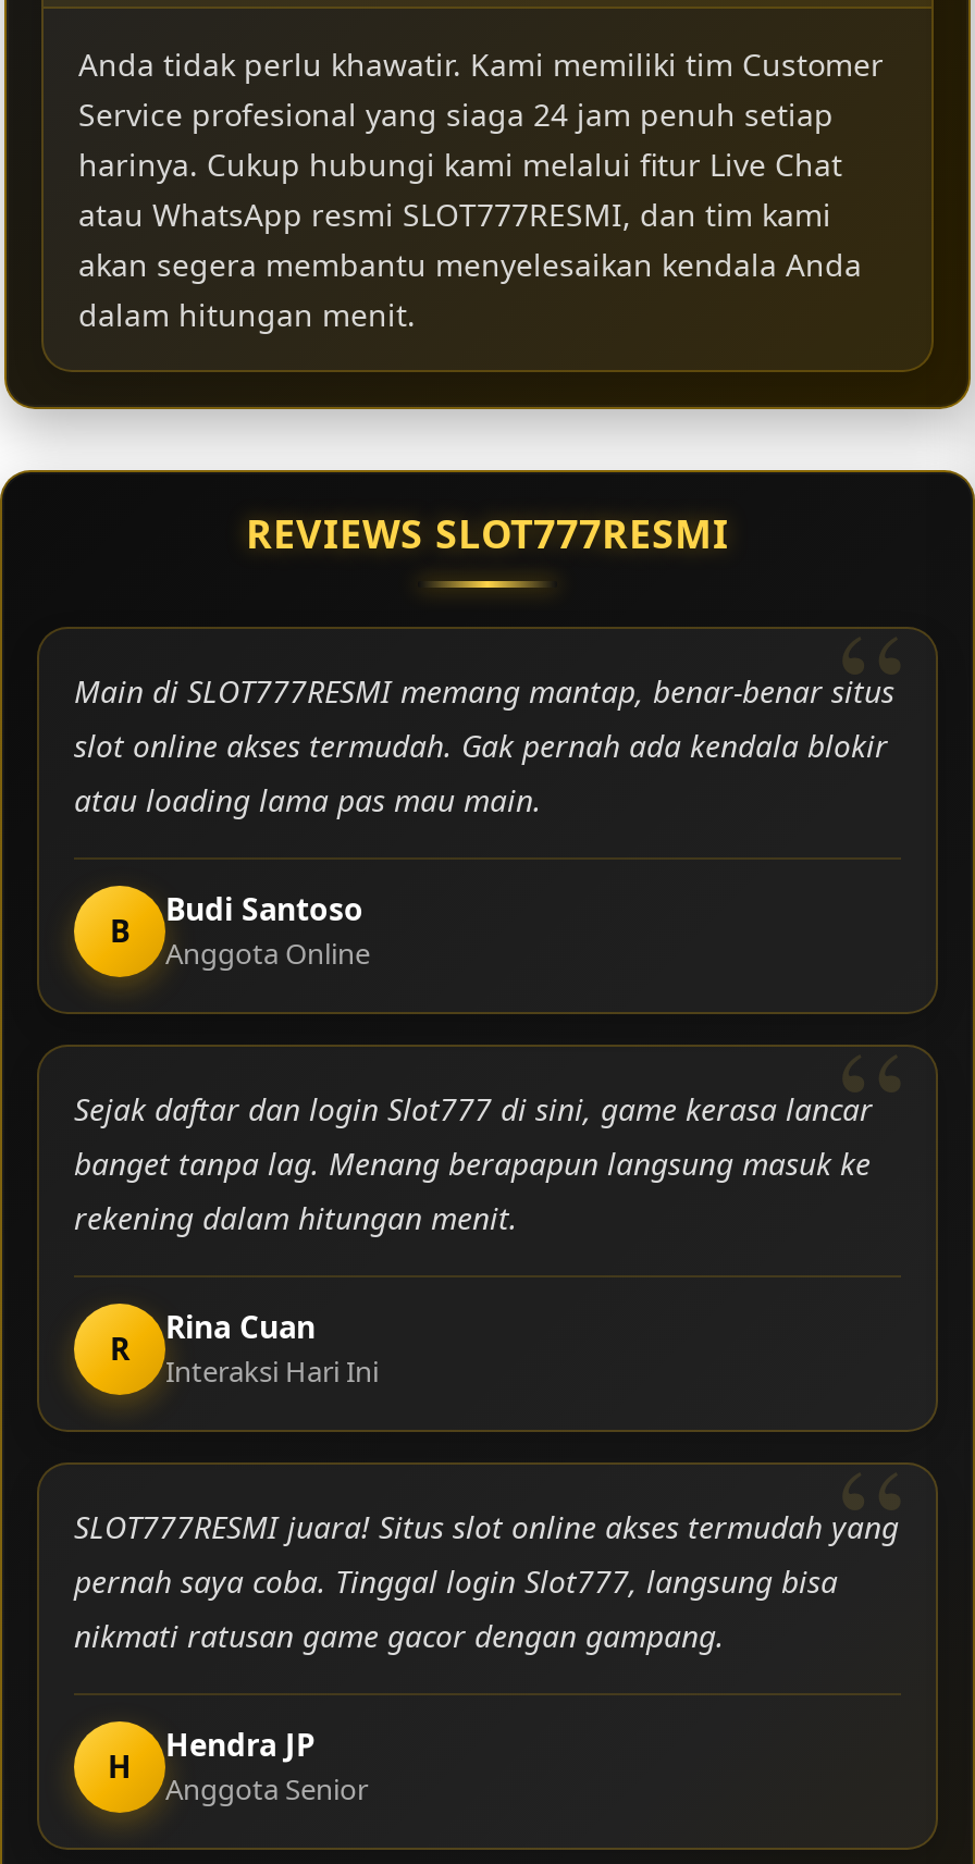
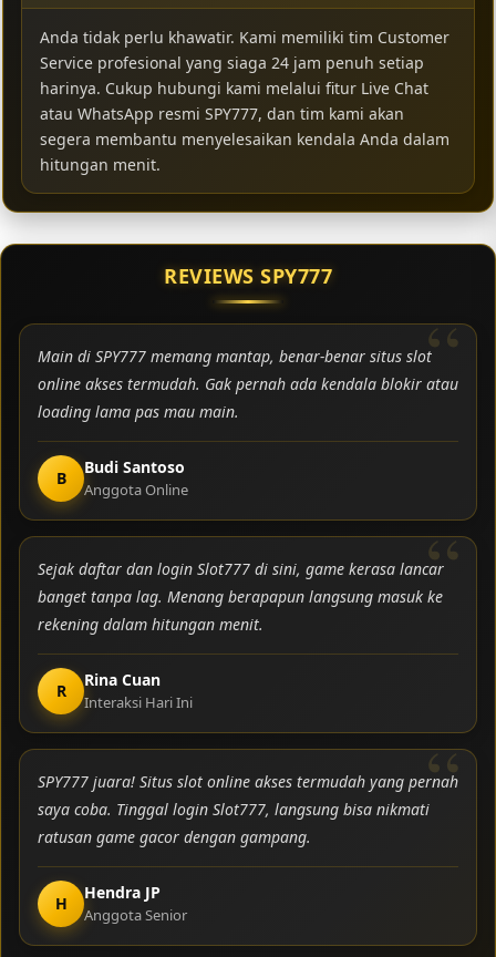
- atau WhatsApp resmi SLOT777RESMI, dan tim kami
- akan segera membantu menyelesaikan kendala Anda
- dalam hitungan menit.
+ atau WhatsApp resmi SPY777, dan tim kami akan
+ segera membantu menyelesaikan kendala Anda dalam
+ hitungan menit.

- REVIEWS SLOT777RESMI
+ REVIEWS SPY777

- Main di SLOT777RESMI memang mantap, benar-benar situs
- slot online akses termudah. Gak pernah ada kendala blokir
- atau loading lama pas mau main.
+ Main di SPY777 memang mantap, benar-benar situs slot
+ online akses termudah. Gak pernah ada kendala blokir atau
+ loading lama pas mau main.

- SLOT777RESMI juara! Situs slot online akses termudah yang
- pernah saya coba. Tinggal login Slot777, langsung bisa
- nikmati ratusan game gacor dengan gampang.
+ SPY777 juara! Situs slot online akses termudah yang pernah
+ saya coba. Tinggal login Slot777, langsung bisa nikmati
+ ratusan game gacor dengan gampang.
